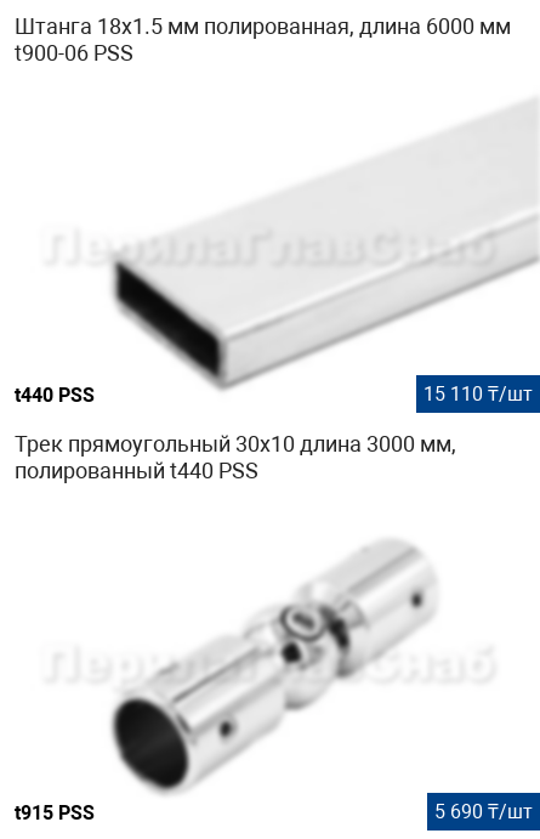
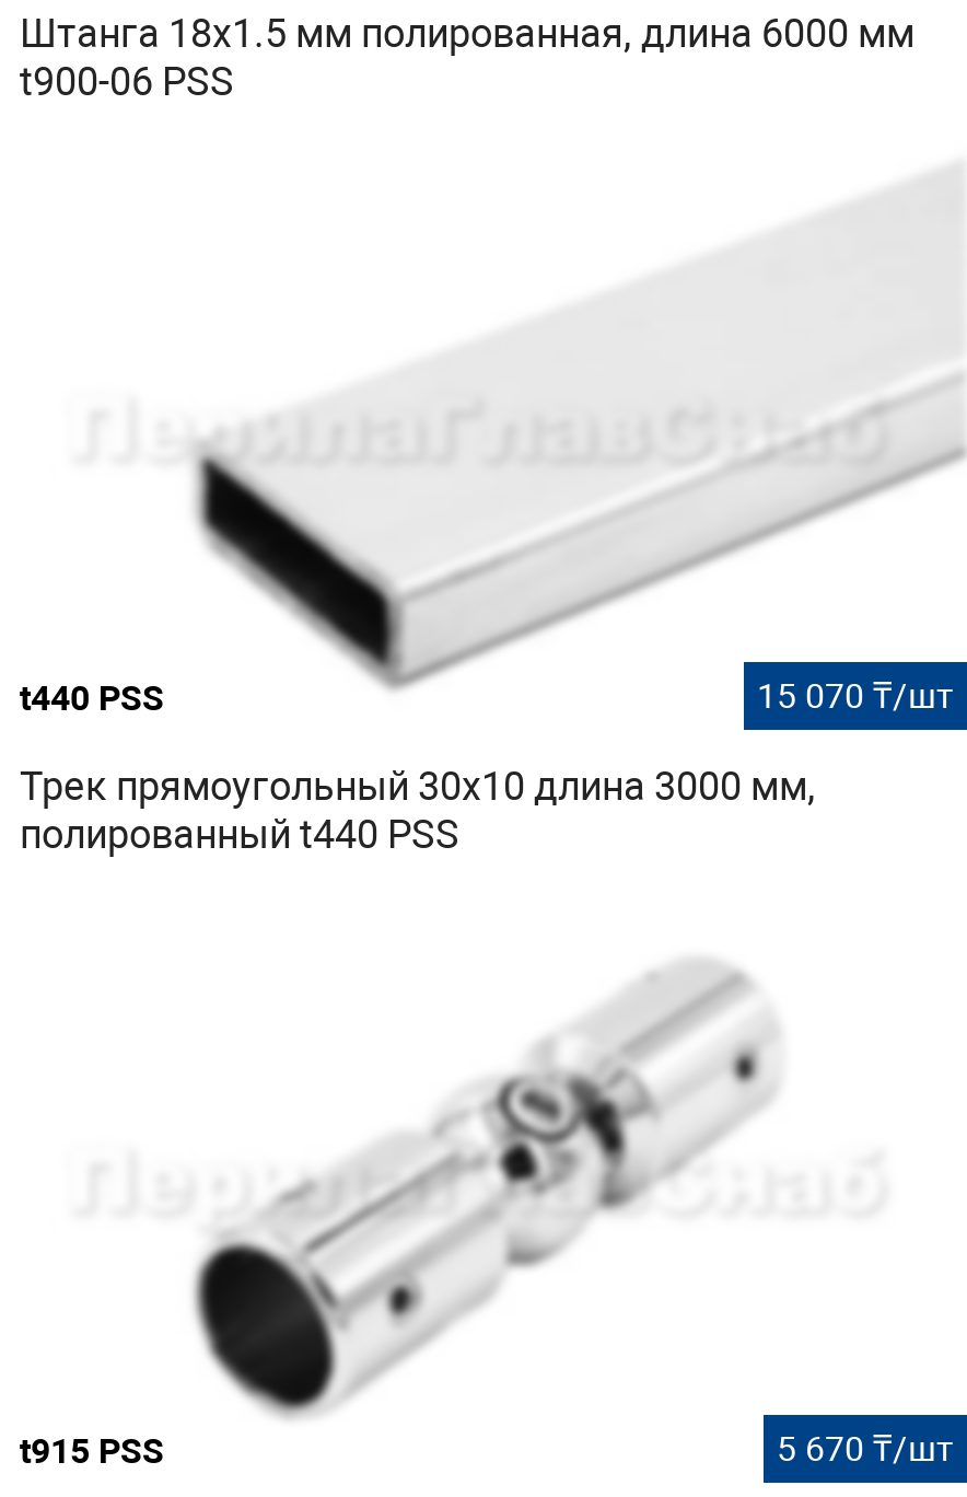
- 15 110 ₸/шт
+ 15 070 ₸/шт

- 5 690 ₸/шт
+ 5 670 ₸/шт
